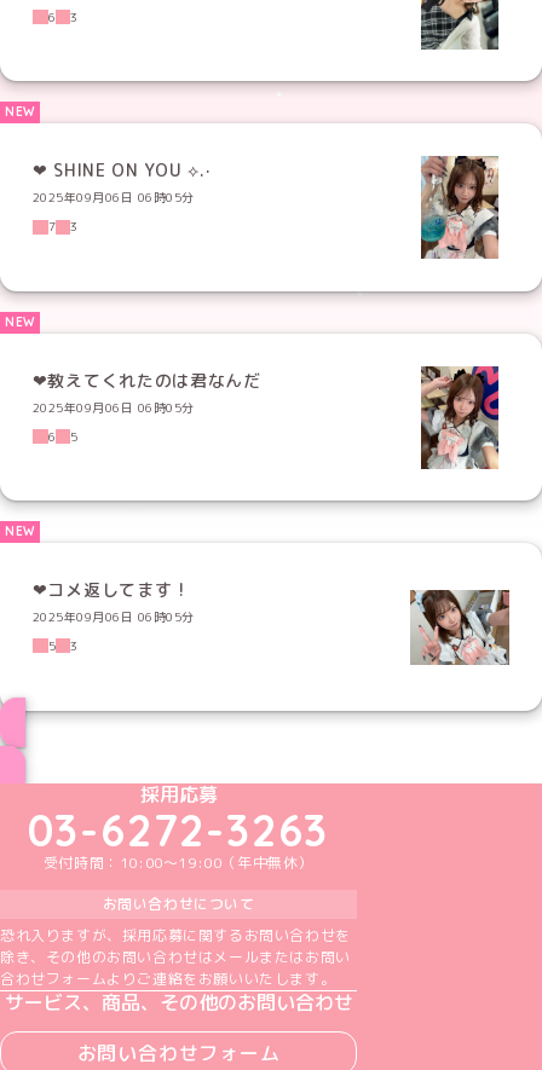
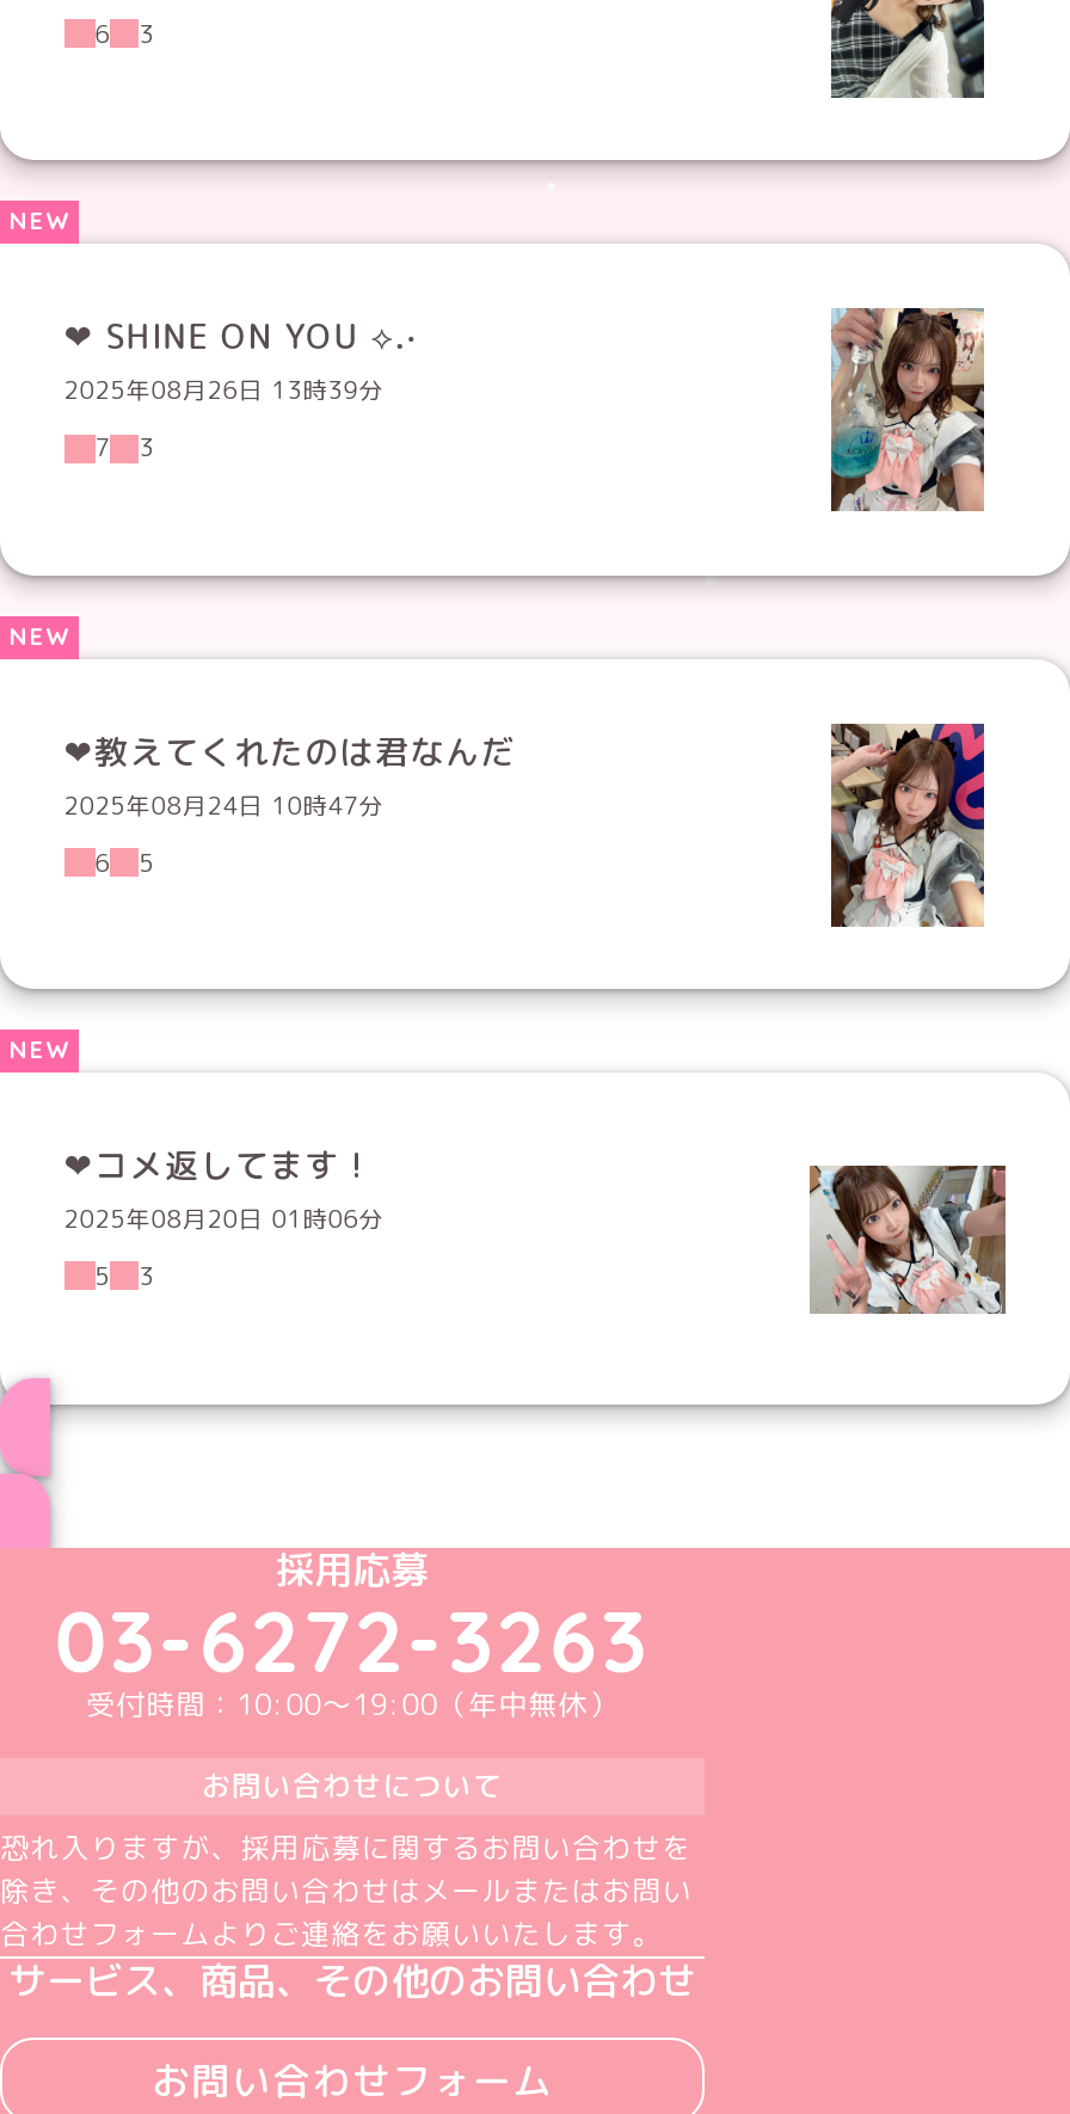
- 2025年09月06日 06時05分
+ 2025年08月26日 13時39分

- 2025年09月06日 06時05分
+ 2025年08月24日 10時47分

- 2025年09月06日 06時05分
+ 2025年08月20日 01時06分
